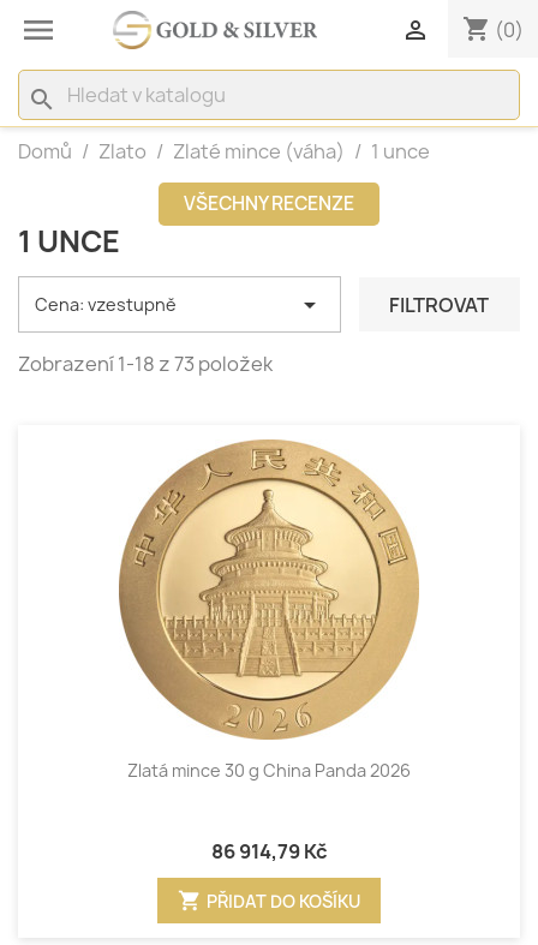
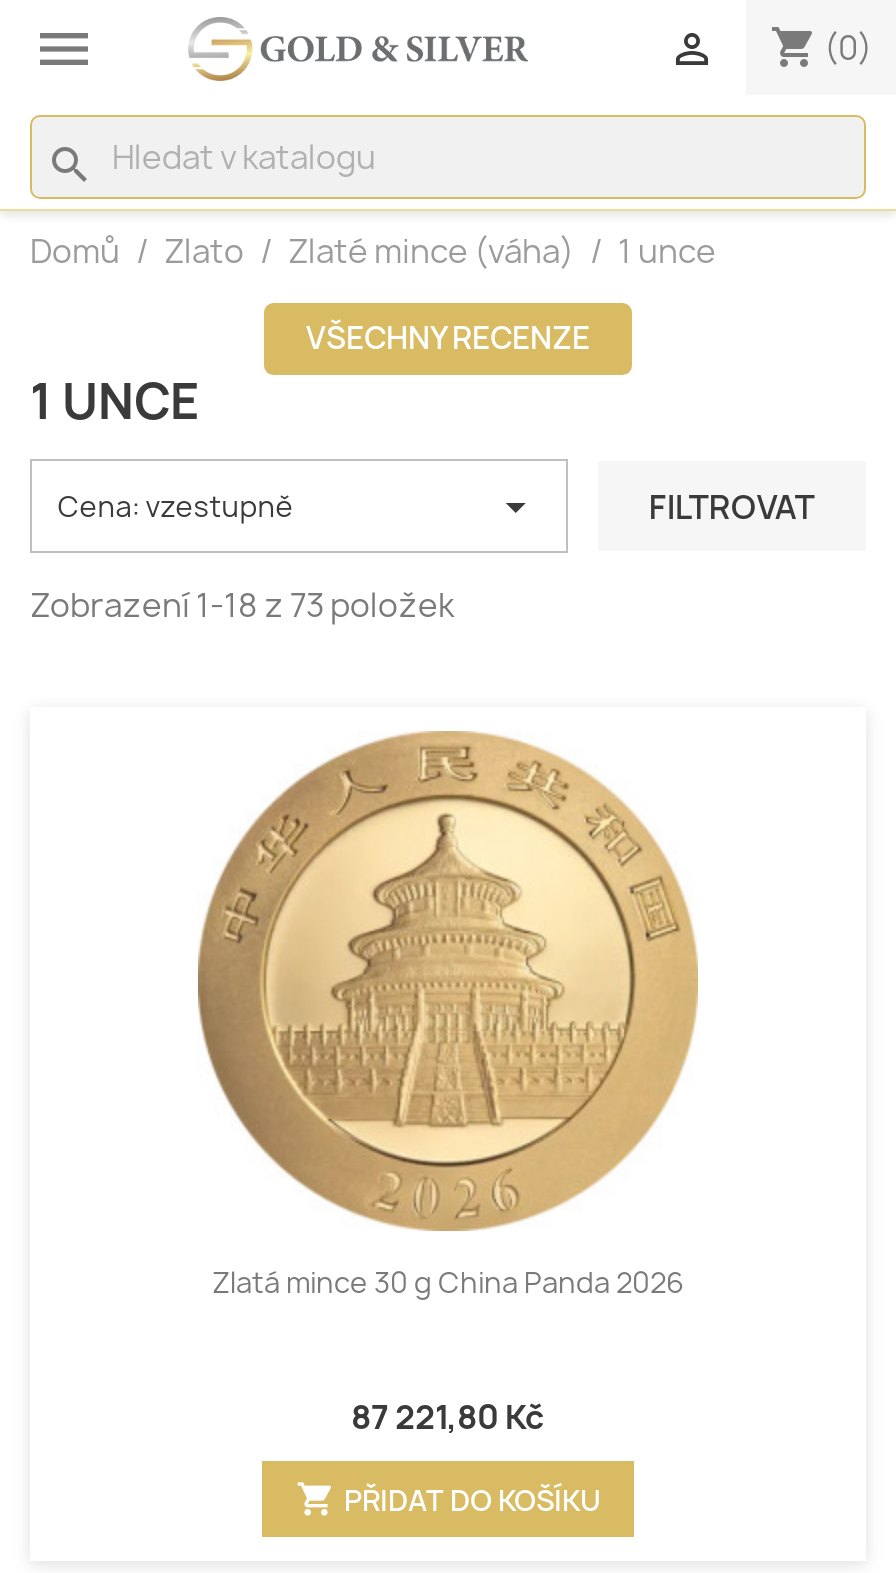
- 86 914,79 Kč
+ 87 221,80 Kč
